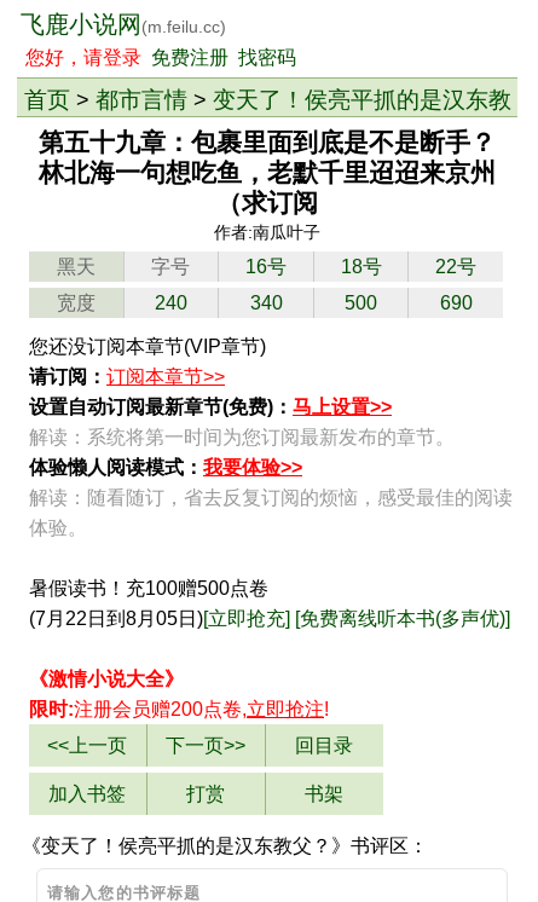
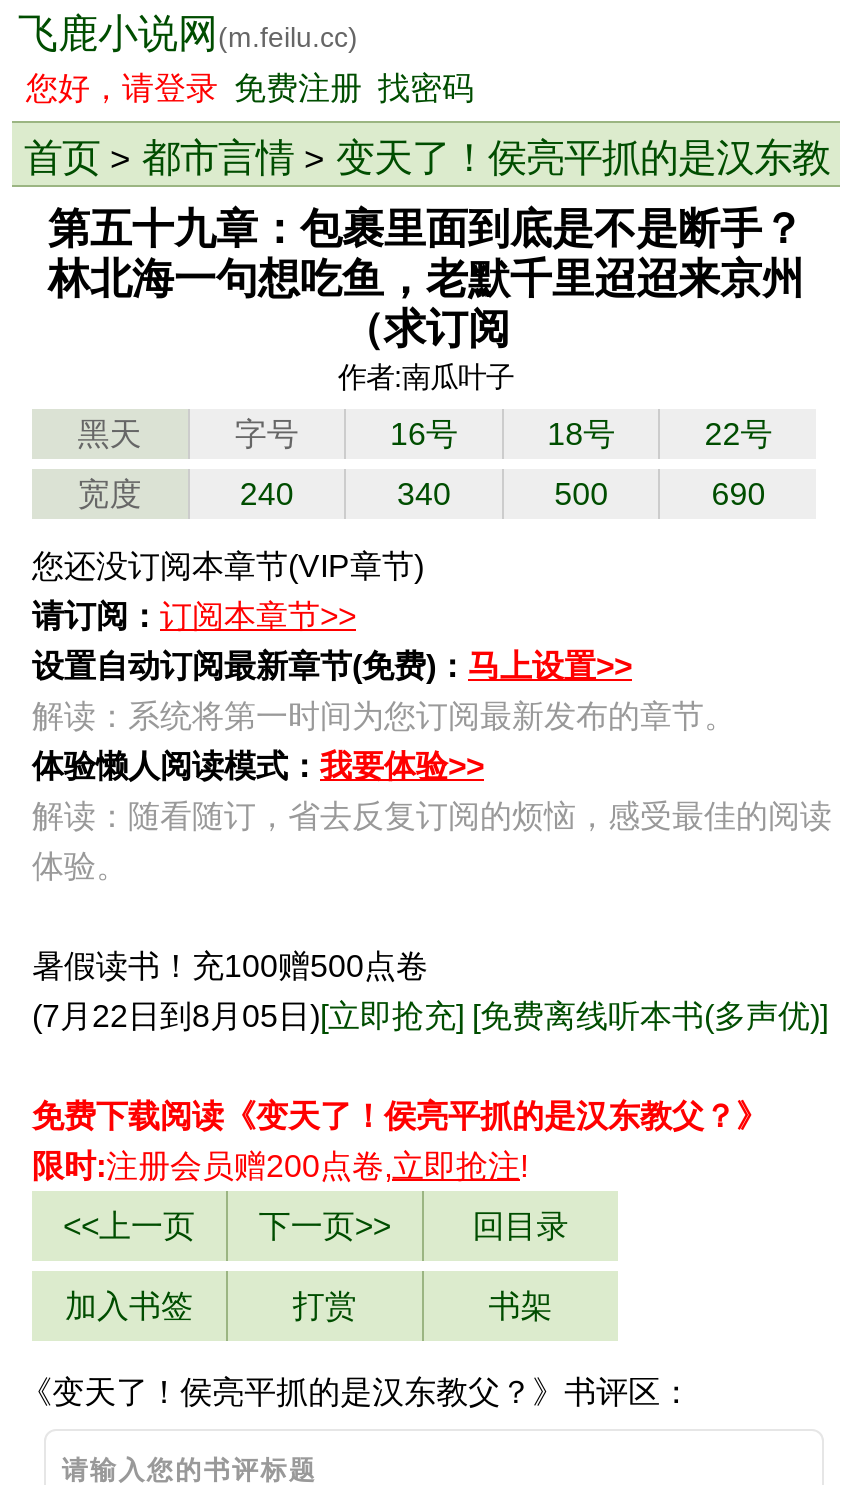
- 《激情小说大全》
+ 免费下载阅读《变天了！侯亮平抓的是汉东教父？》
